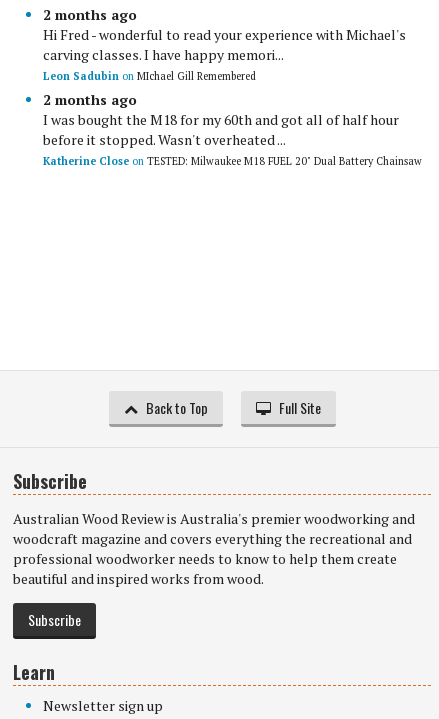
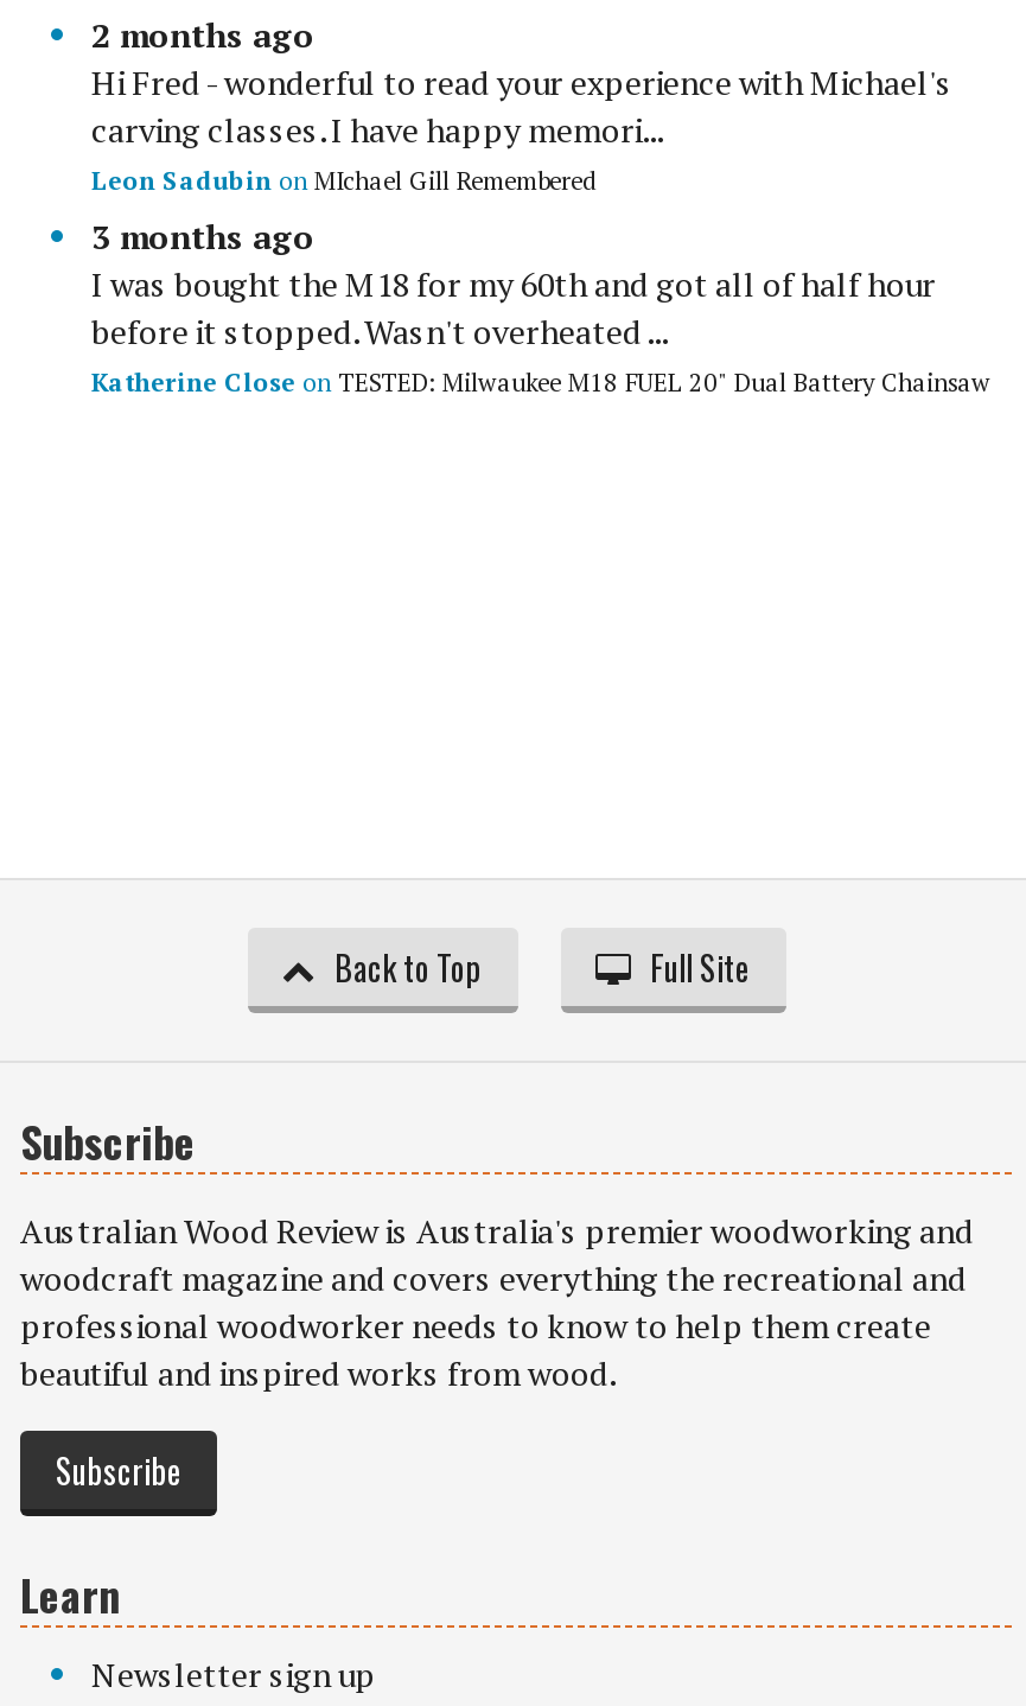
- 2 months ago
+ 3 months ago
